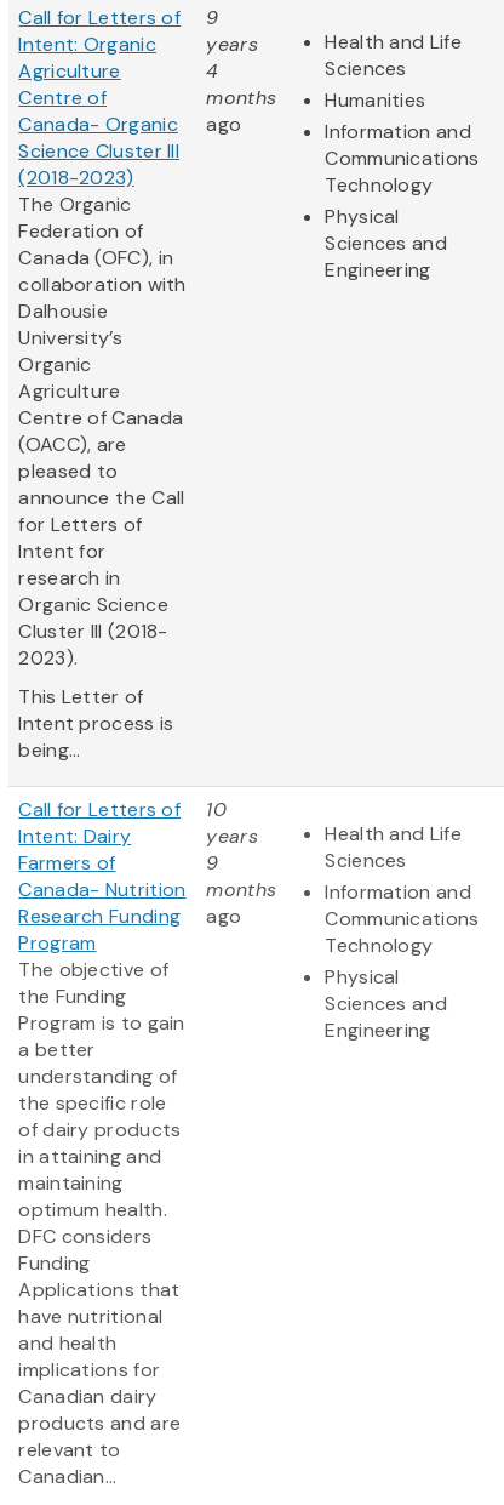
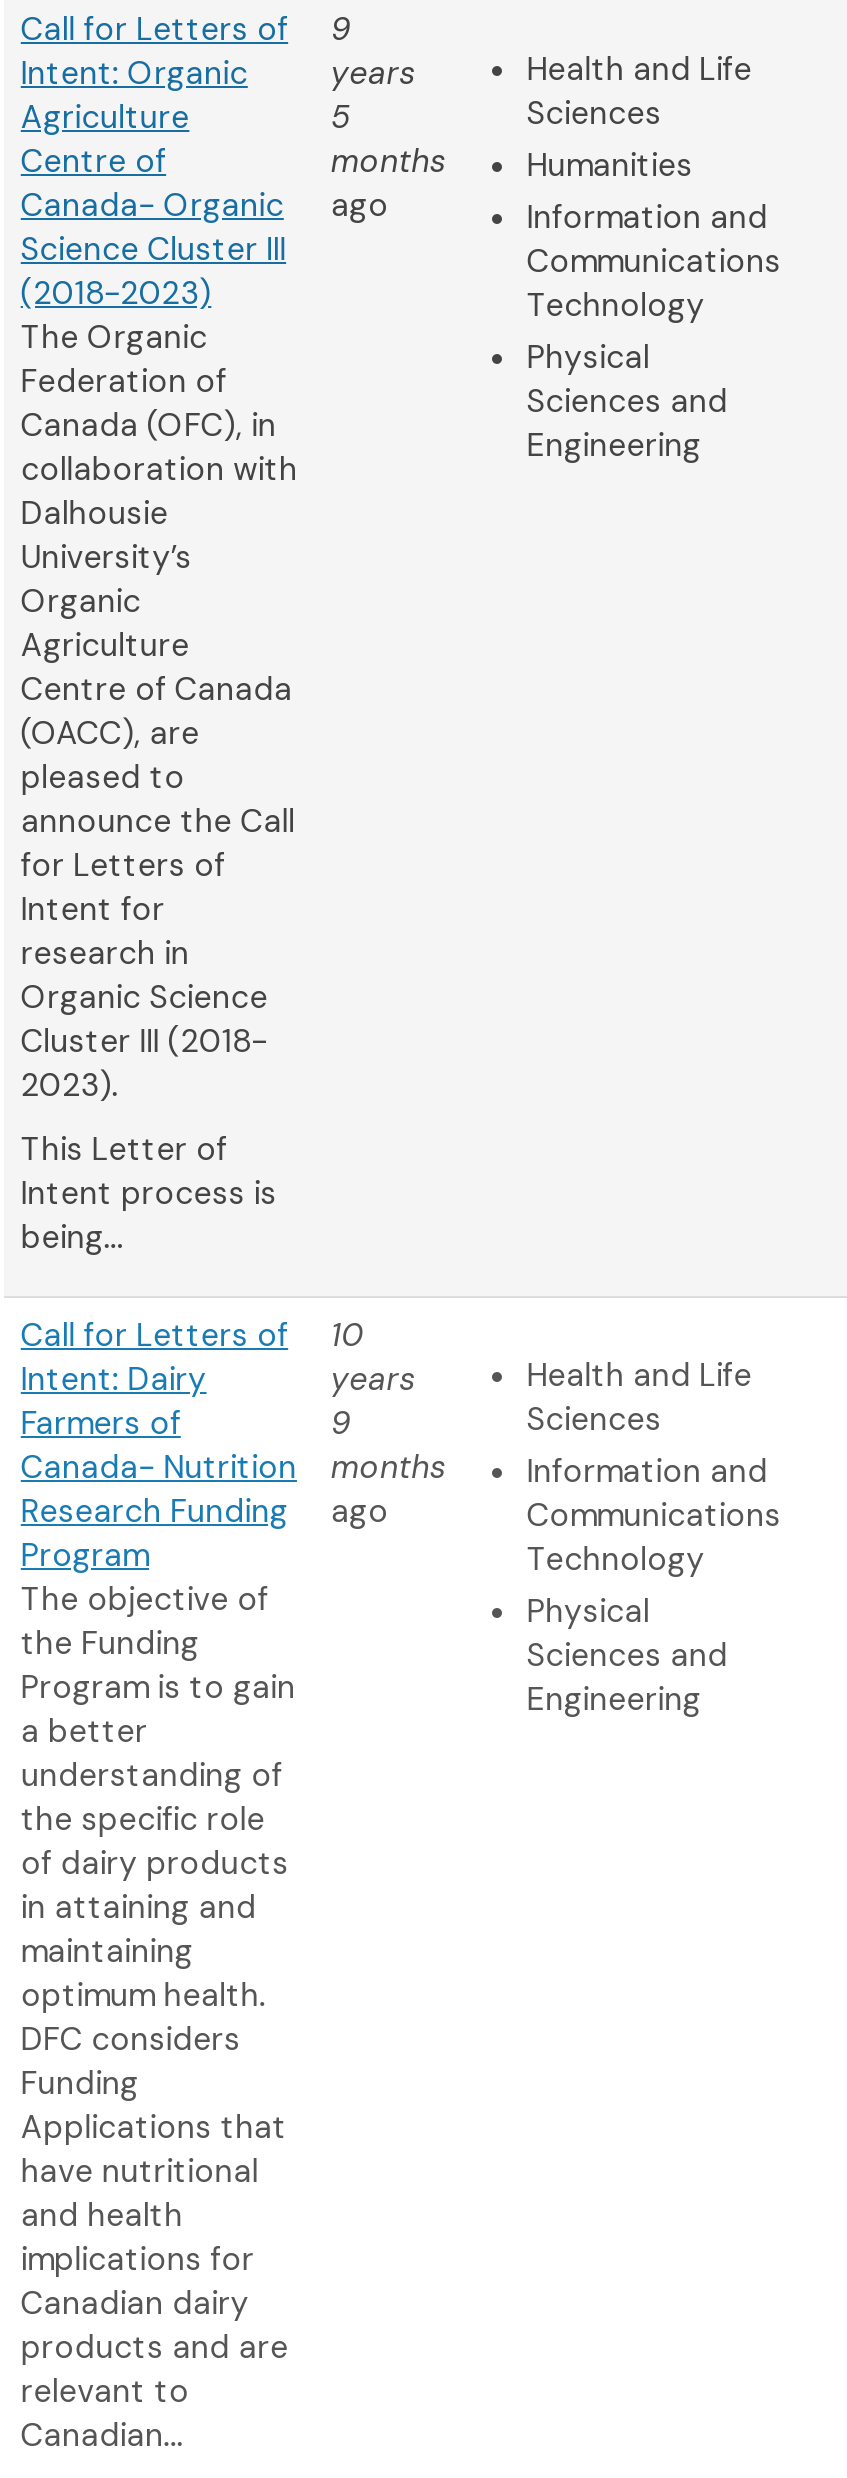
- 4
+ 5
